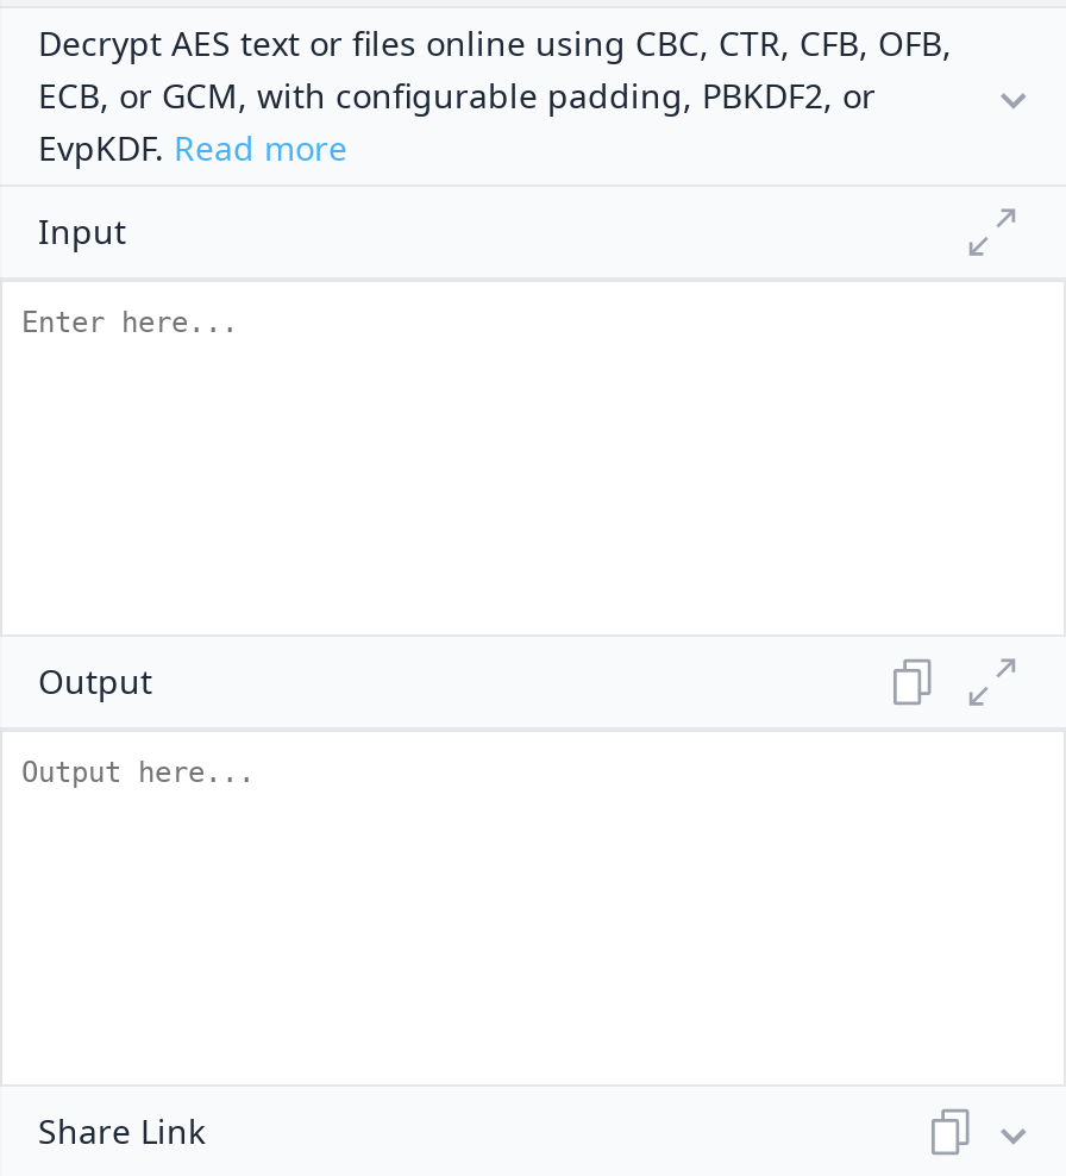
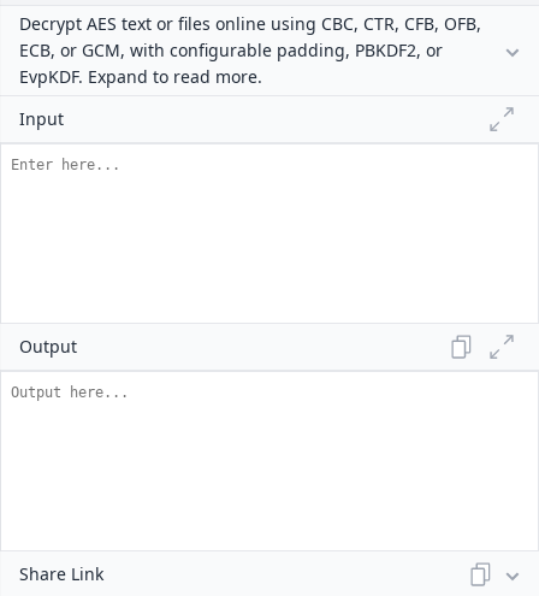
- EvpKDF. Read more
+ EvpKDF. Expand to read more.
